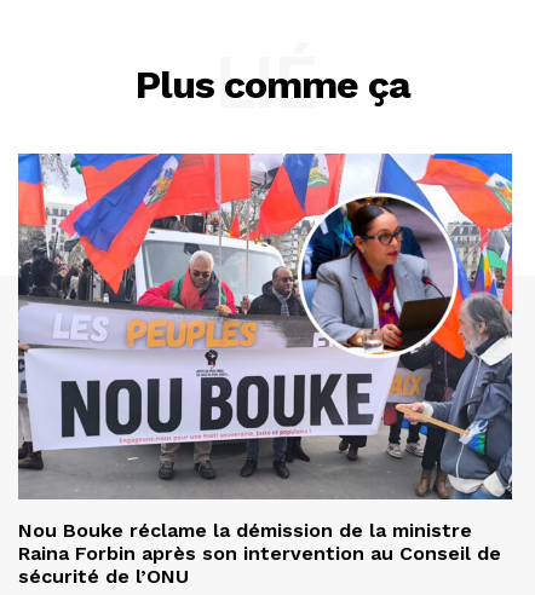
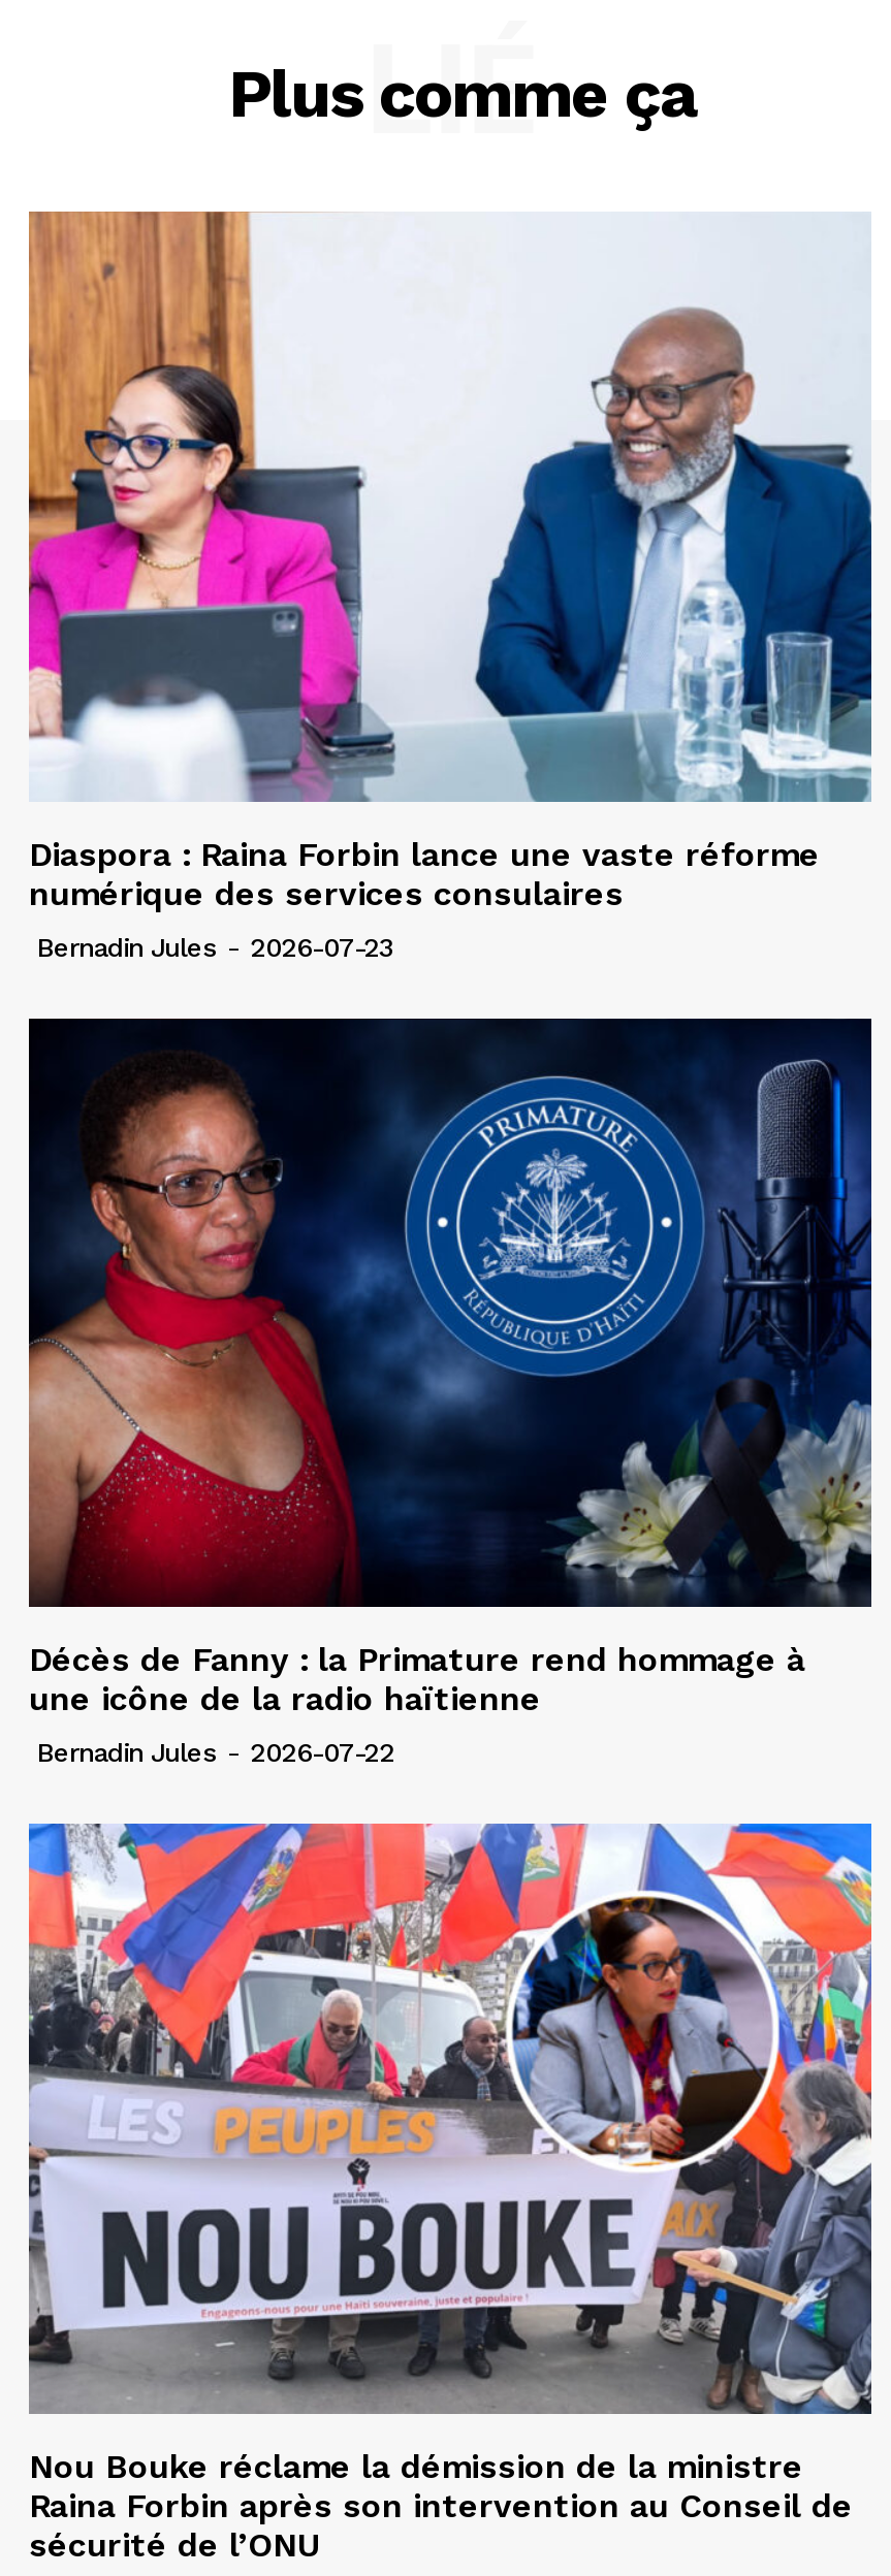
+ [image]
+ Diaspora : Raina Forbin lance une vaste réforme
+ numérique des services consulaires
+ Bernadin Jules - 2026-07-23

+ [image]
+ Décès de Fanny : la Primature rend hommage à
+ une icône de la radio haïtienne
+ Bernadin Jules - 2026-07-22
